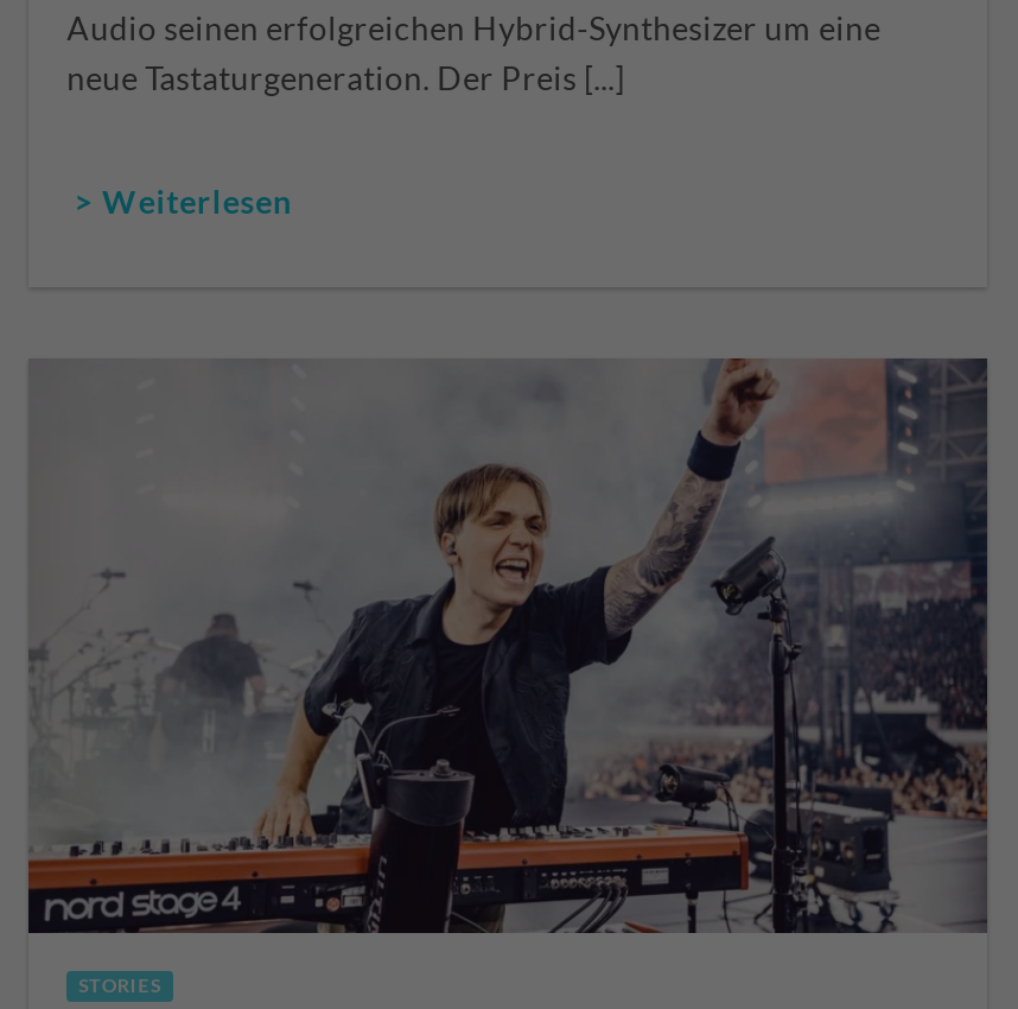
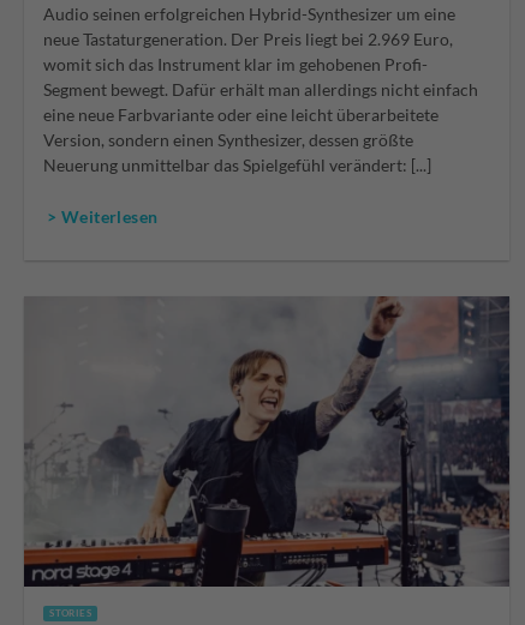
- neue Tastaturgeneration. Der Preis [...]
+ neue Tastaturgeneration. Der Preis liegt bei 2.969 Euro,
+ womit sich das Instrument klar im gehobenen Profi-
+ Segment bewegt. Dafür erhält man allerdings nicht einfach
+ eine neue Farbvariante oder eine leicht überarbeitete
+ Version, sondern einen Synthesizer, dessen größte
+ Neuerung unmittelbar das Spielgefühl verändert: [...]
